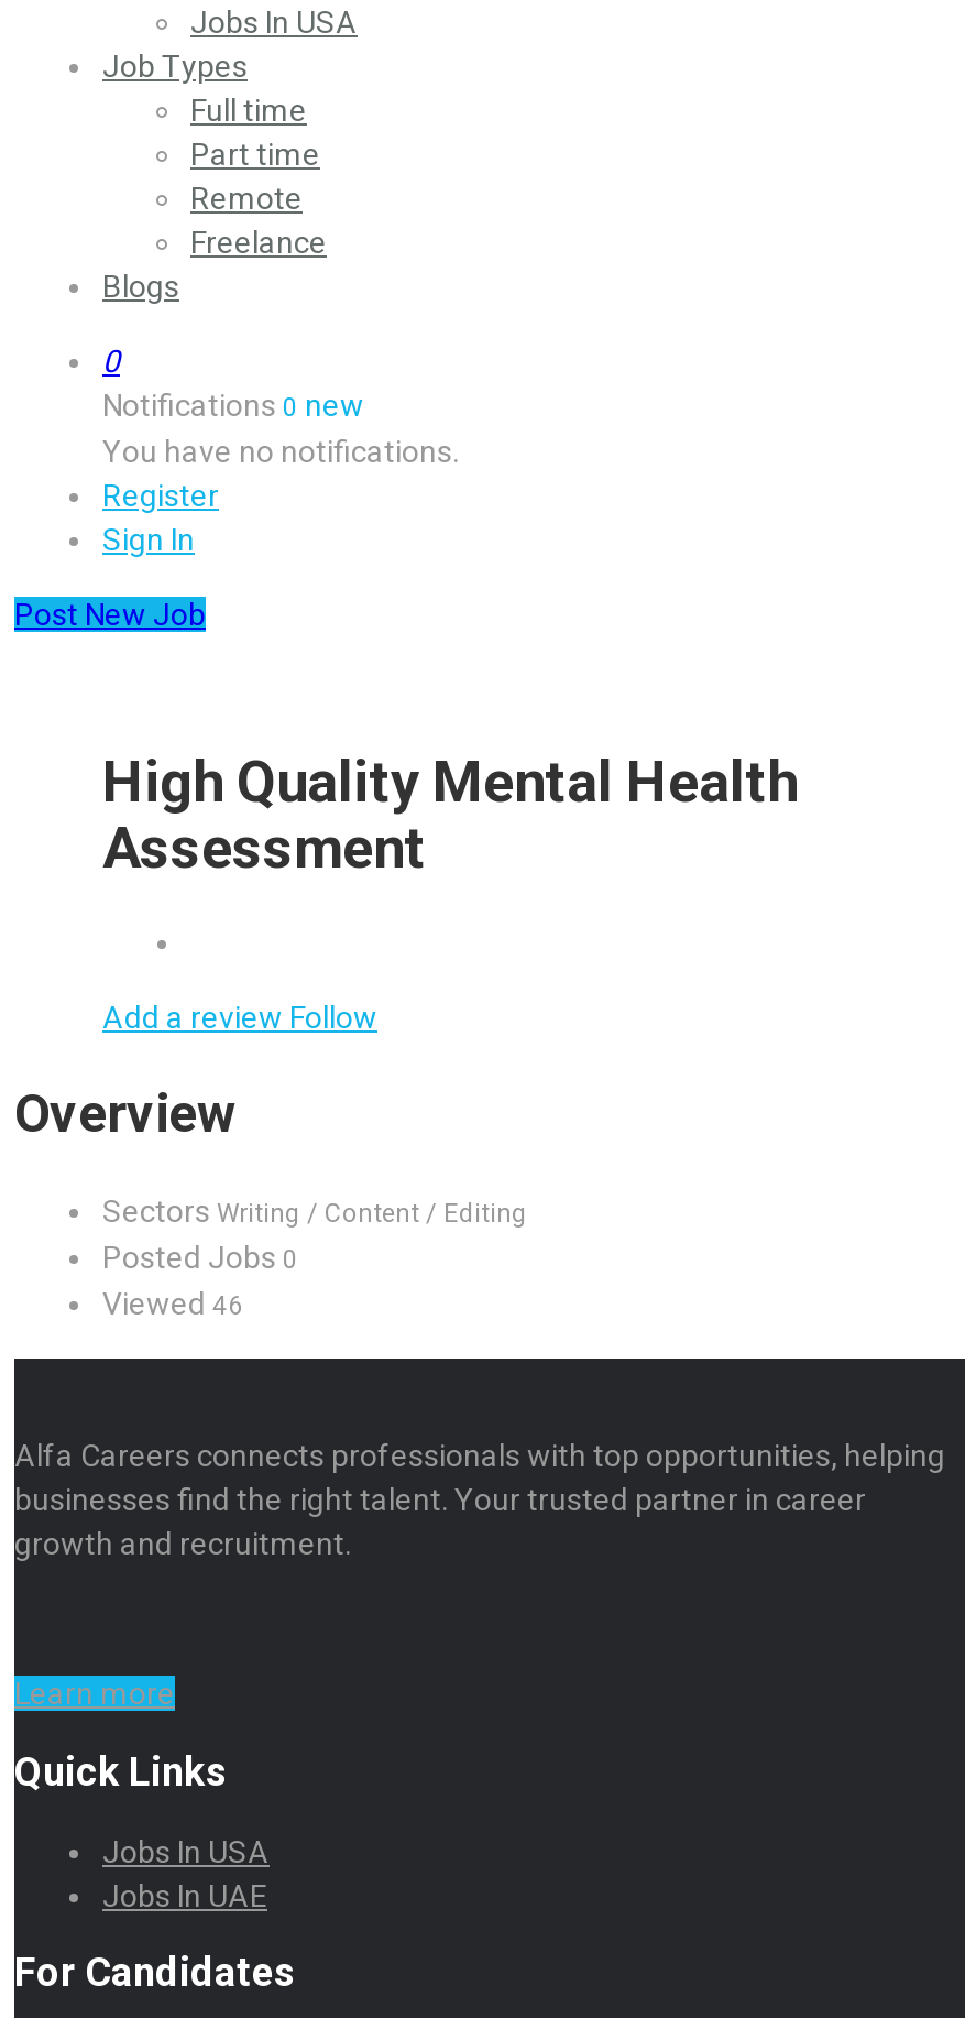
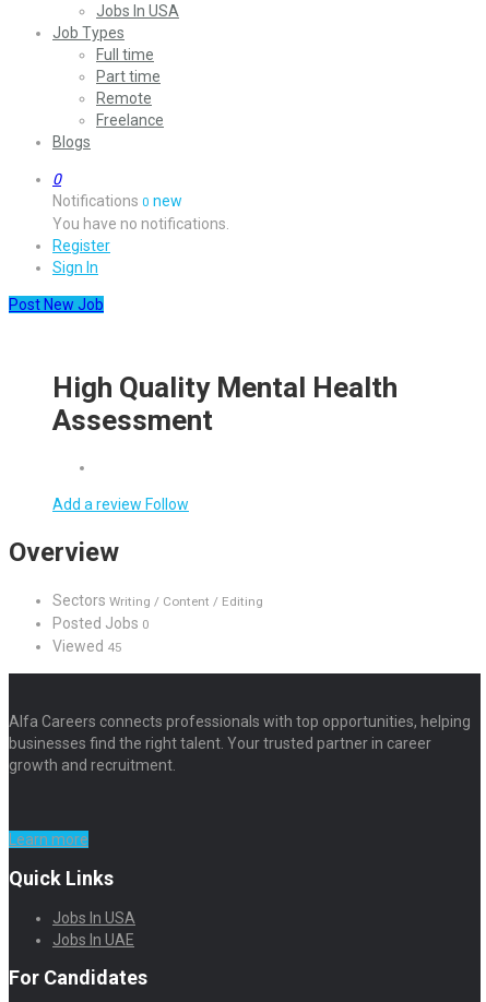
- Viewed 46
+ Viewed 45
